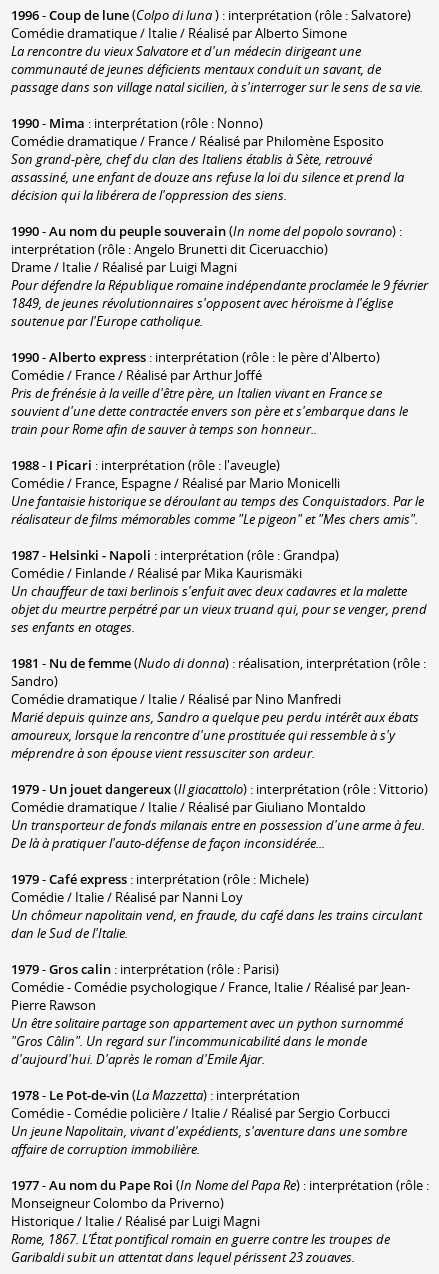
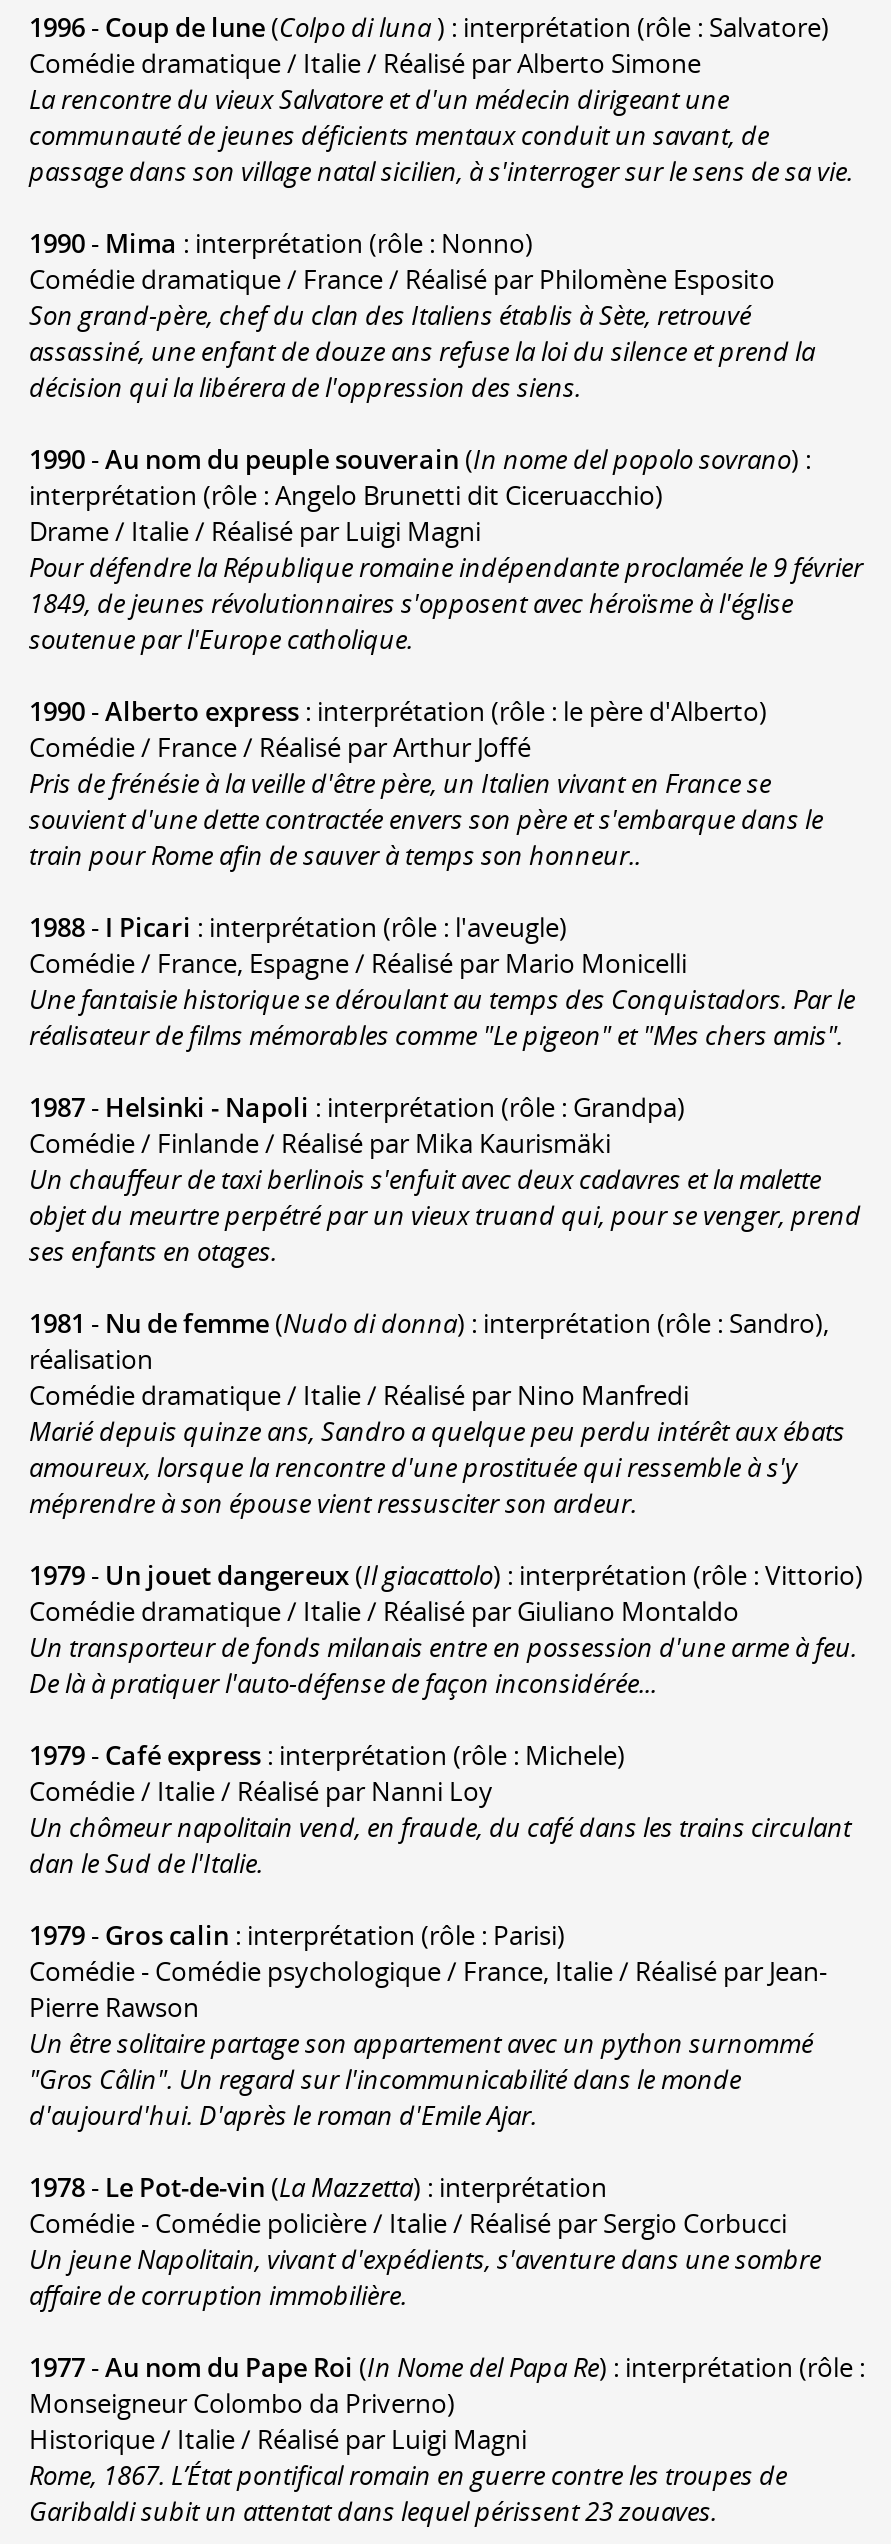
- 1981 - Nu de femme (Nudo di donna) : réalisation, interprétation (rôle :
- Sandro)
+ 1981 - Nu de femme (Nudo di donna) : interprétation (rôle : Sandro),
+ réalisation
